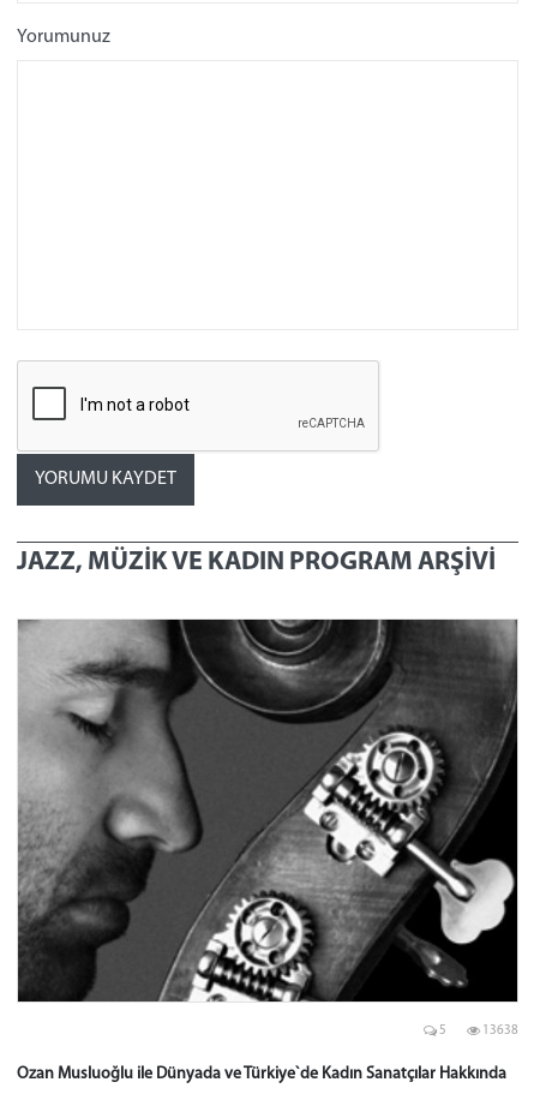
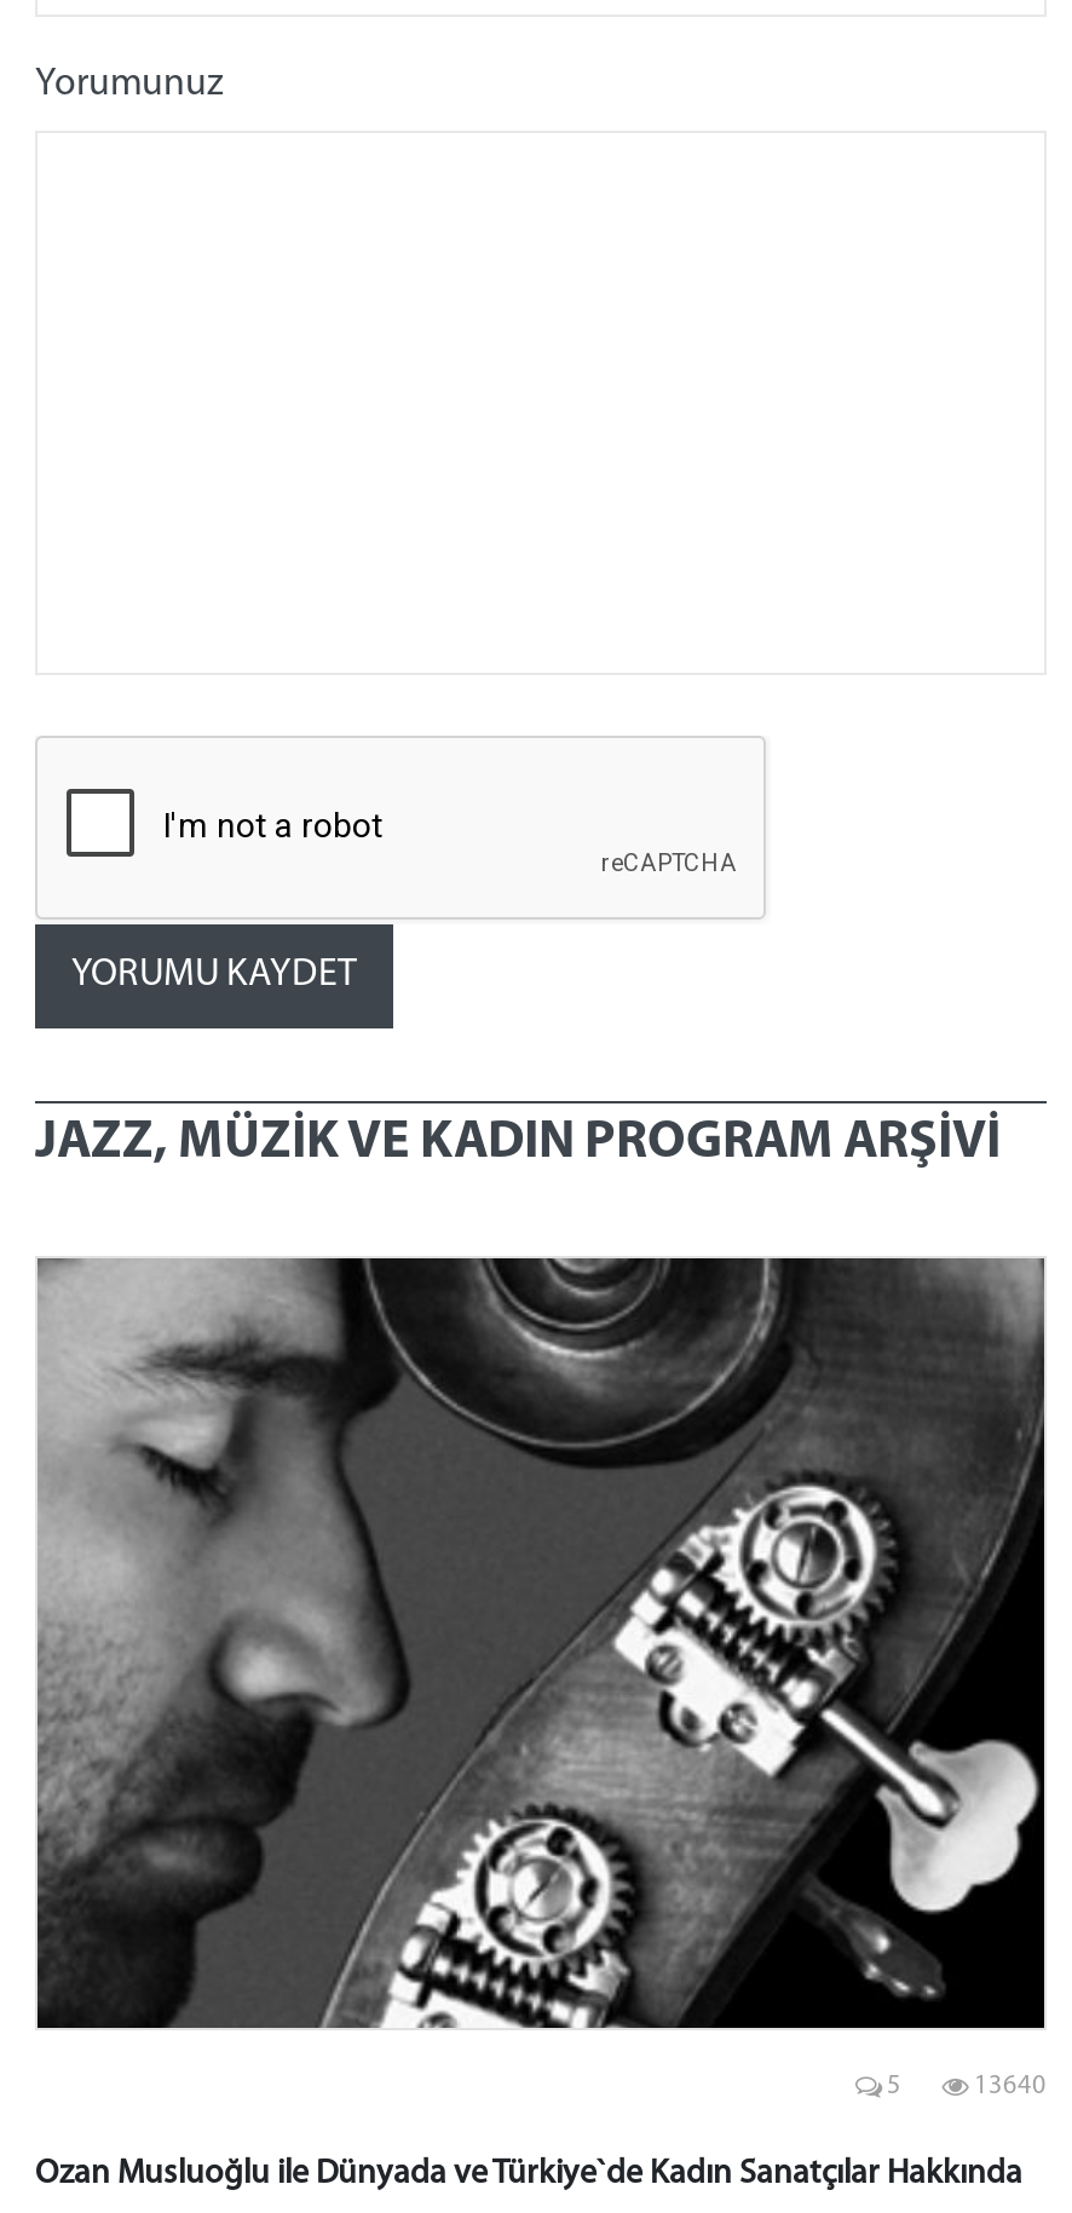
- 13638
+ 13640
